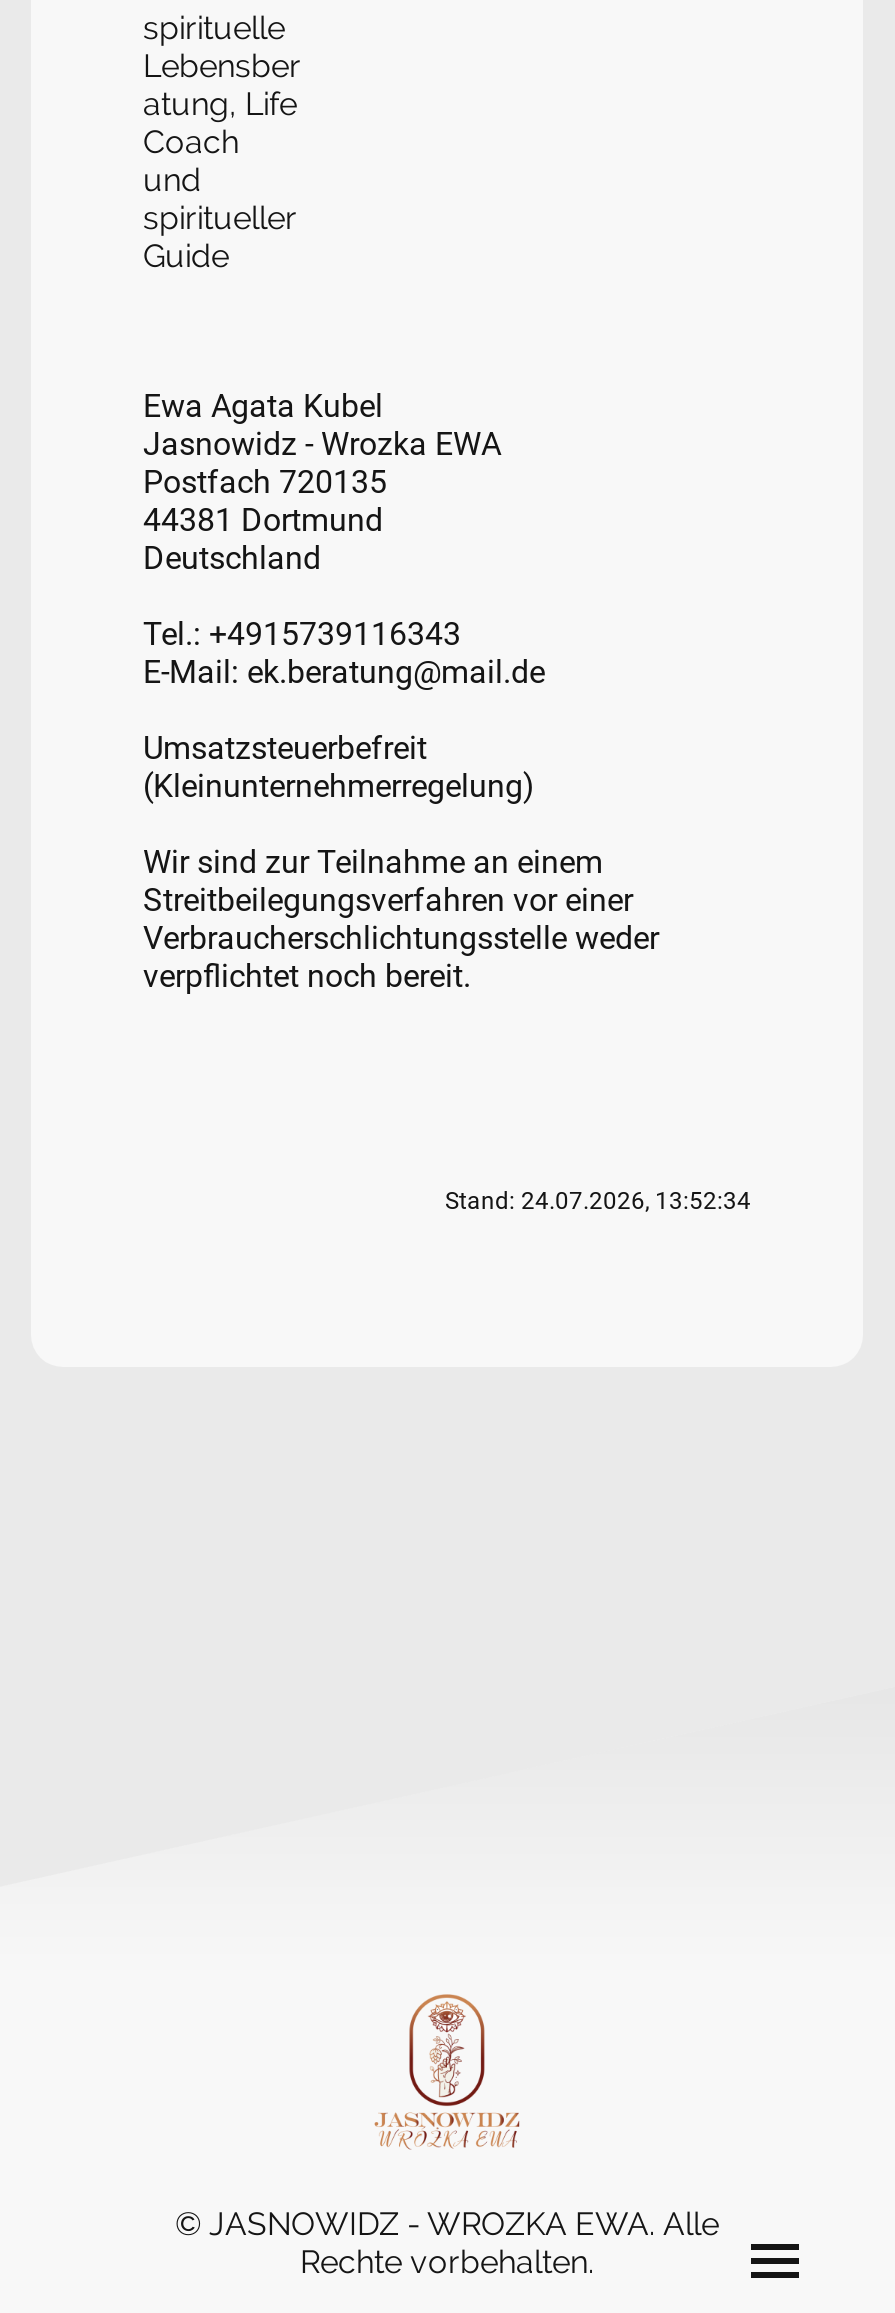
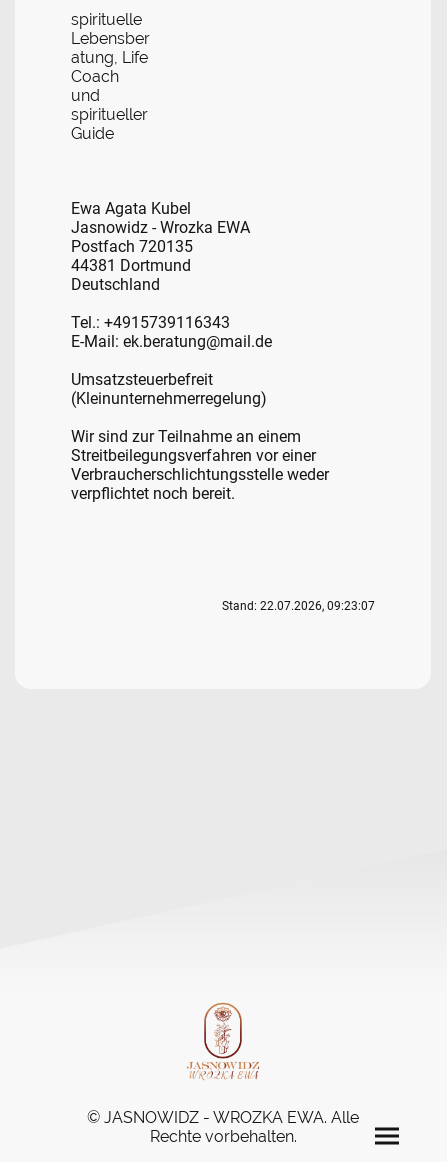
- Stand: 24.07.2026, 13:52:34
+ Stand: 22.07.2026, 09:23:07
